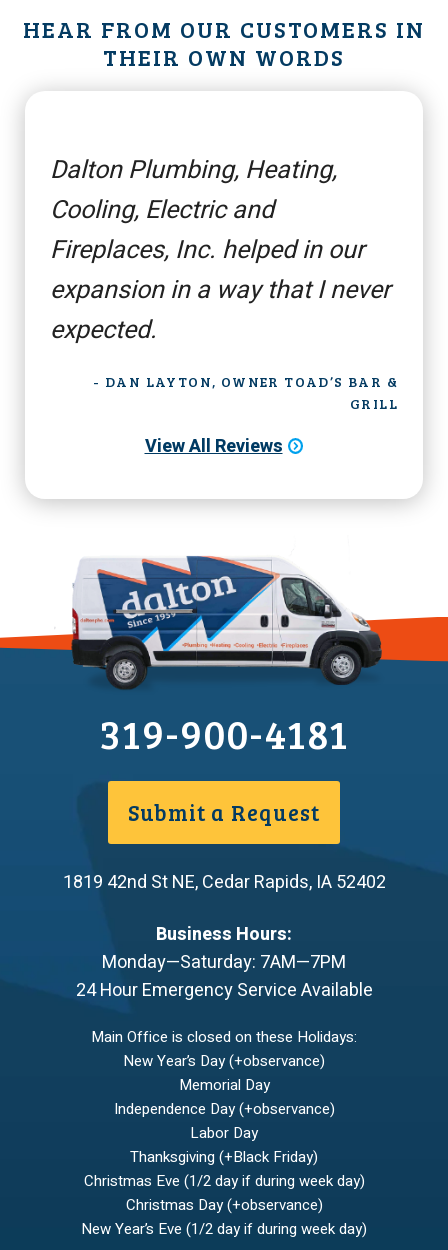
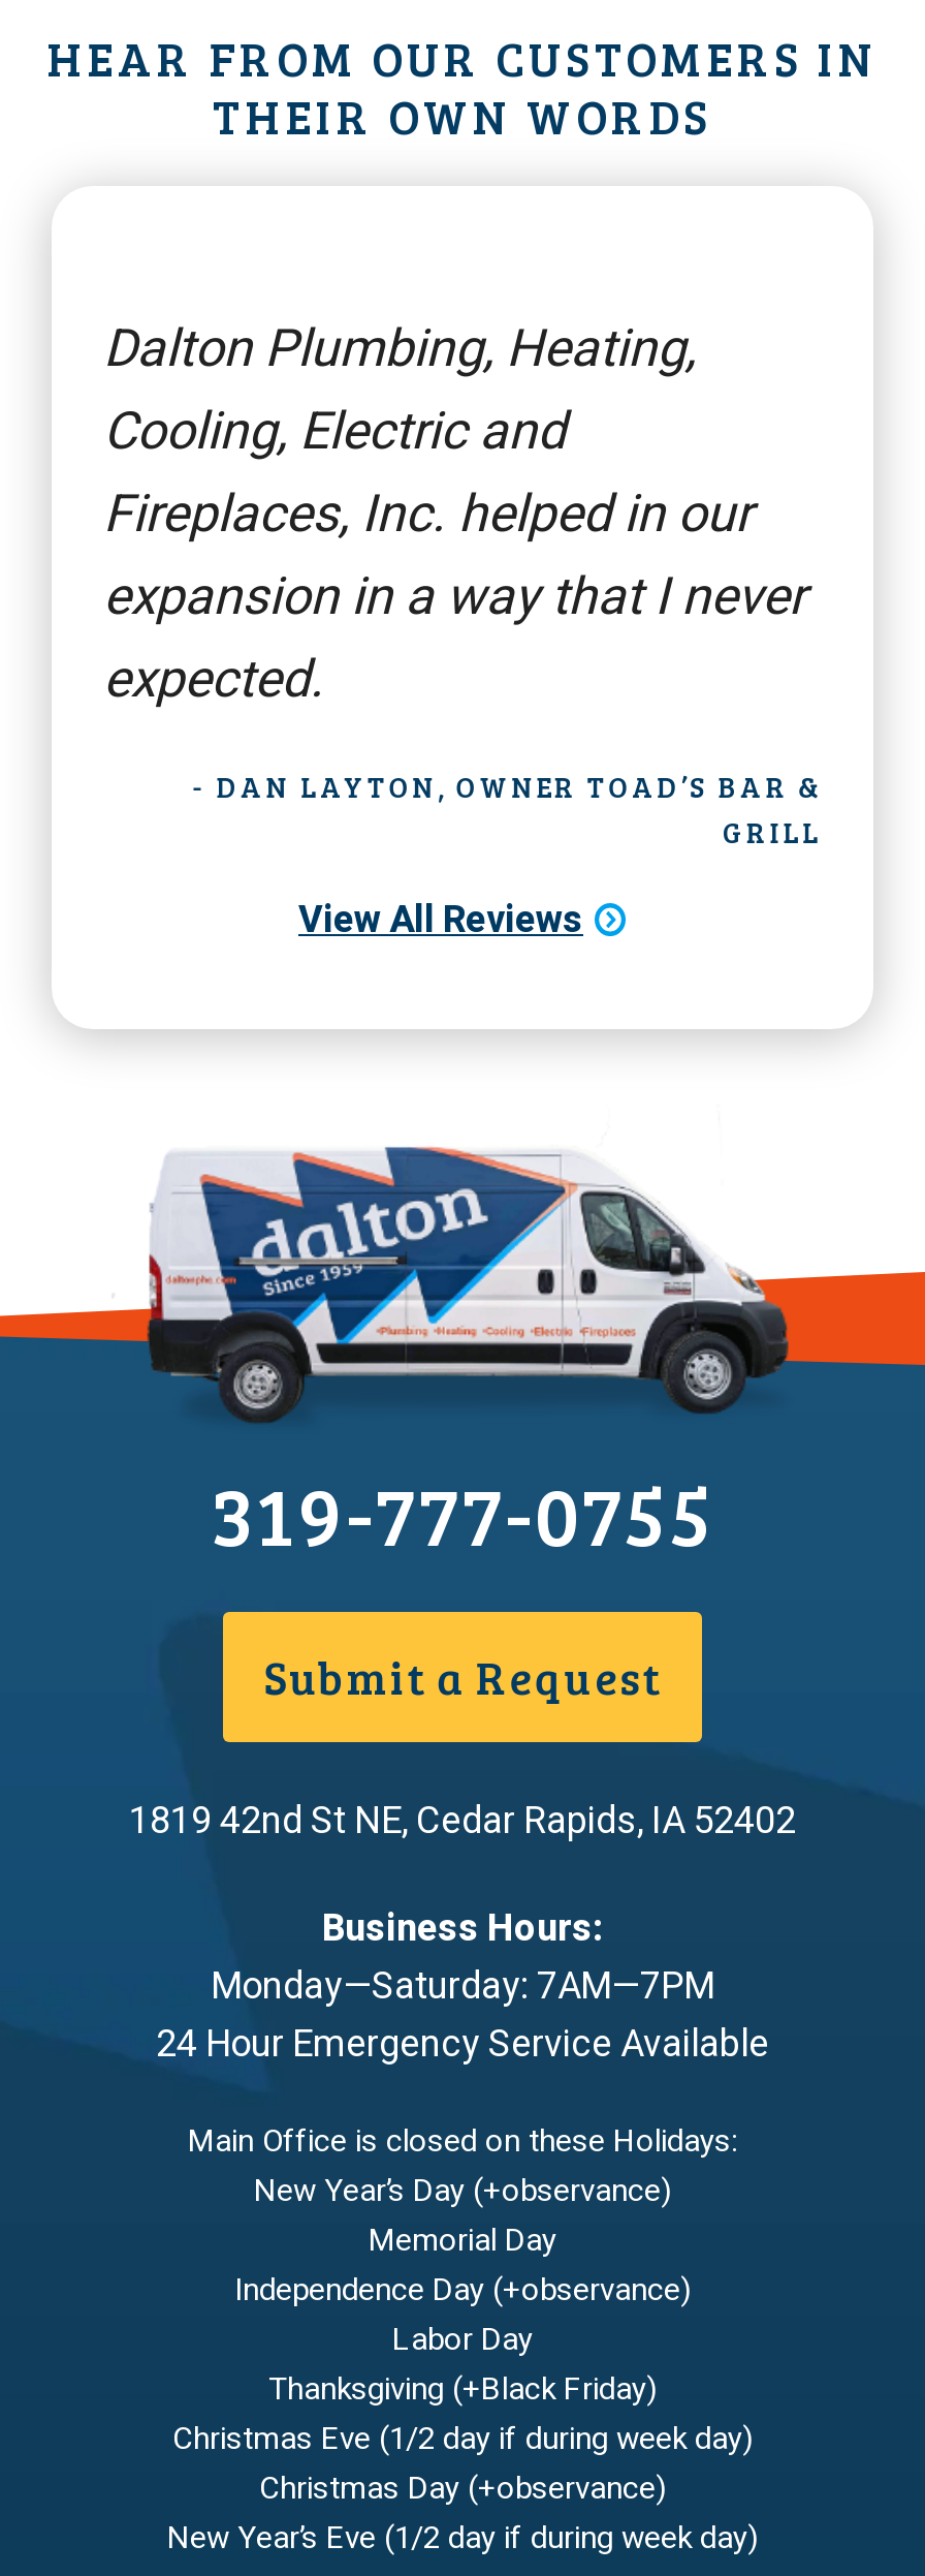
- 319-900-4181
+ 319-777-0755
